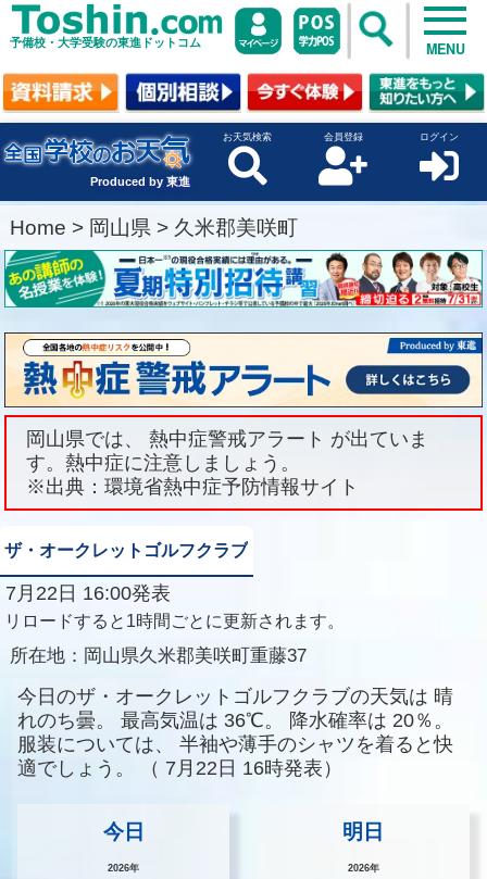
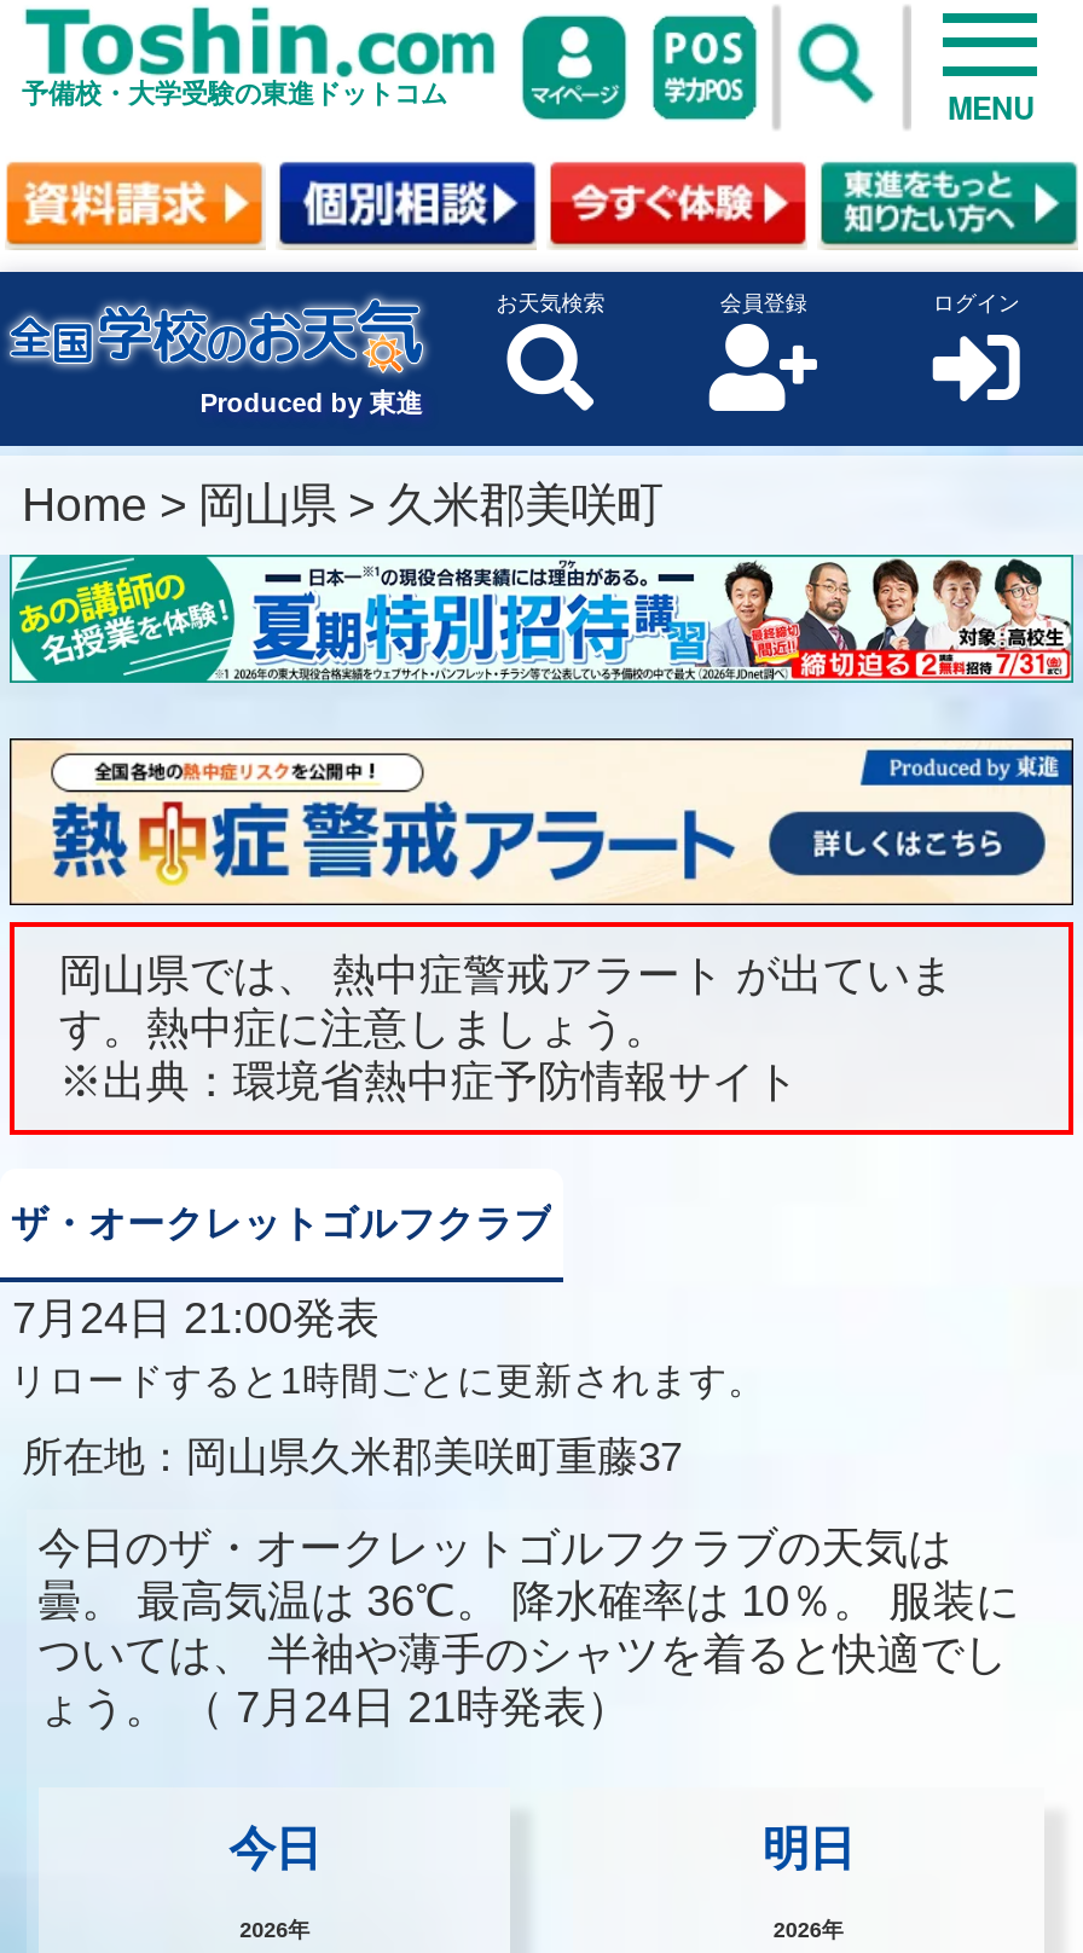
- 7月22日 16:00発表
+ 7月24日 21:00発表

- 今日のザ・オークレットゴルフクラブの天気は 晴
- れのち曇。 最高気温は 36℃。 降水確率は 20％。
- 服装については、 半袖や薄手のシャツを着ると快
- 適でしょう。（ 7月22日 16時発表）
+ 今日のザ・オークレットゴルフクラブの天気は
+ 曇。 最高気温は 36℃。 降水確率は 10％。 服装に
+ ついては、 半袖や薄手のシャツを着ると快適でし
+ ょう。（ 7月24日 21時発表）
